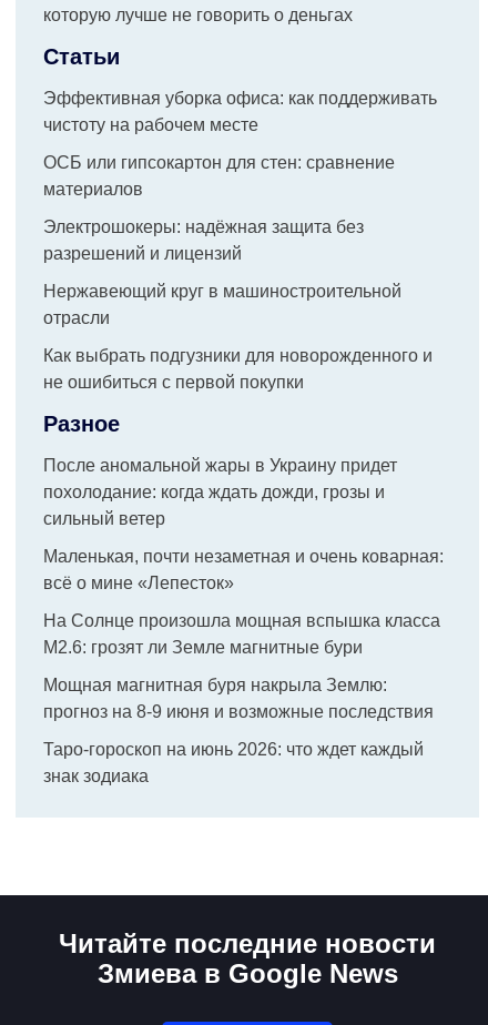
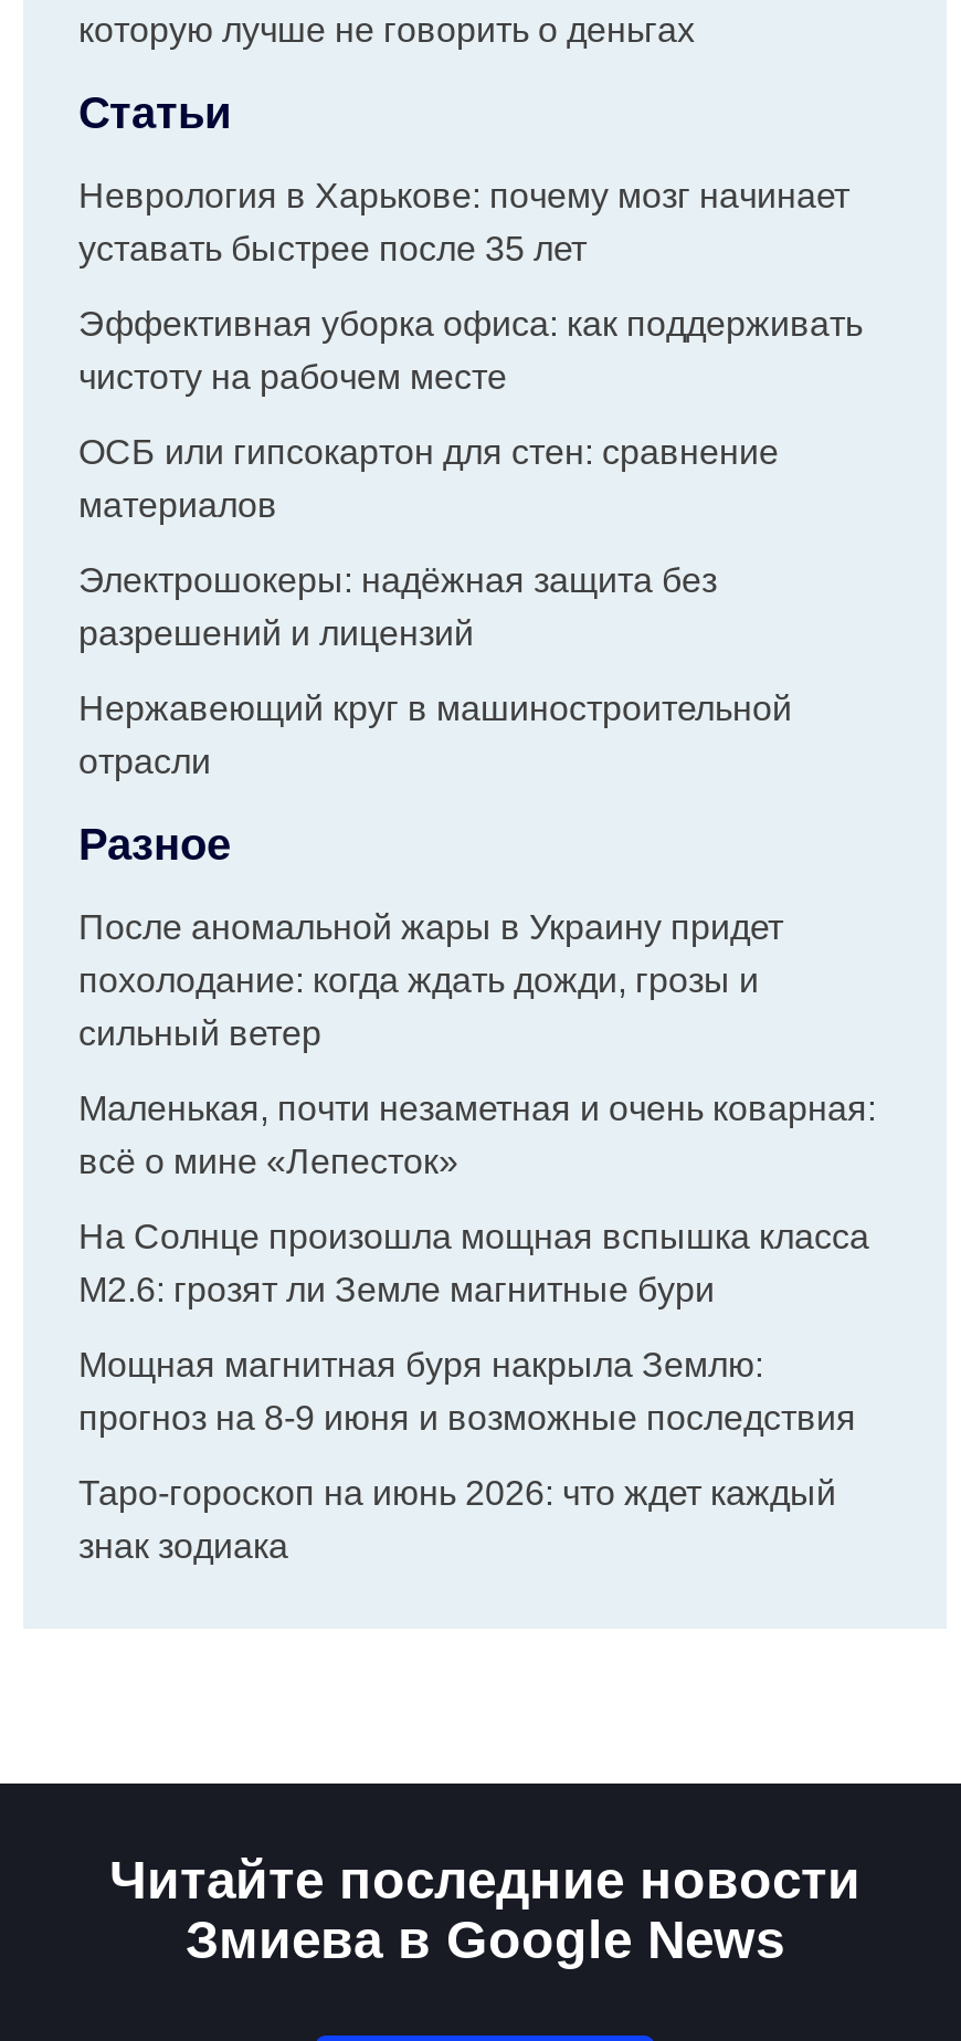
+ Неврология в Харькове: почему мозг начинает
+ уставать быстрее после 35 лет

moved down: Эффективная уборка офиса: как поддерживать | чистоту на рабочем месте | ОСБ или гипсокартон для стен: сравнение | материалов | Электрошокеры: надёжная защита без | разрешений и лицензий | Нержавеющий круг в машиностроительной | отрасли

- Как выбрать подгузники для новорожденного и
- не ошибиться с первой покупки
